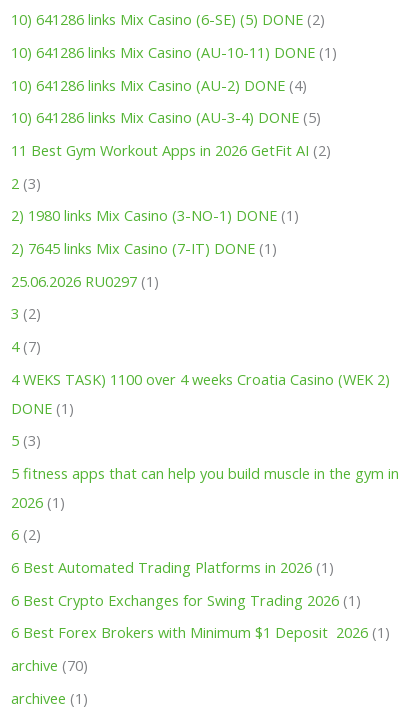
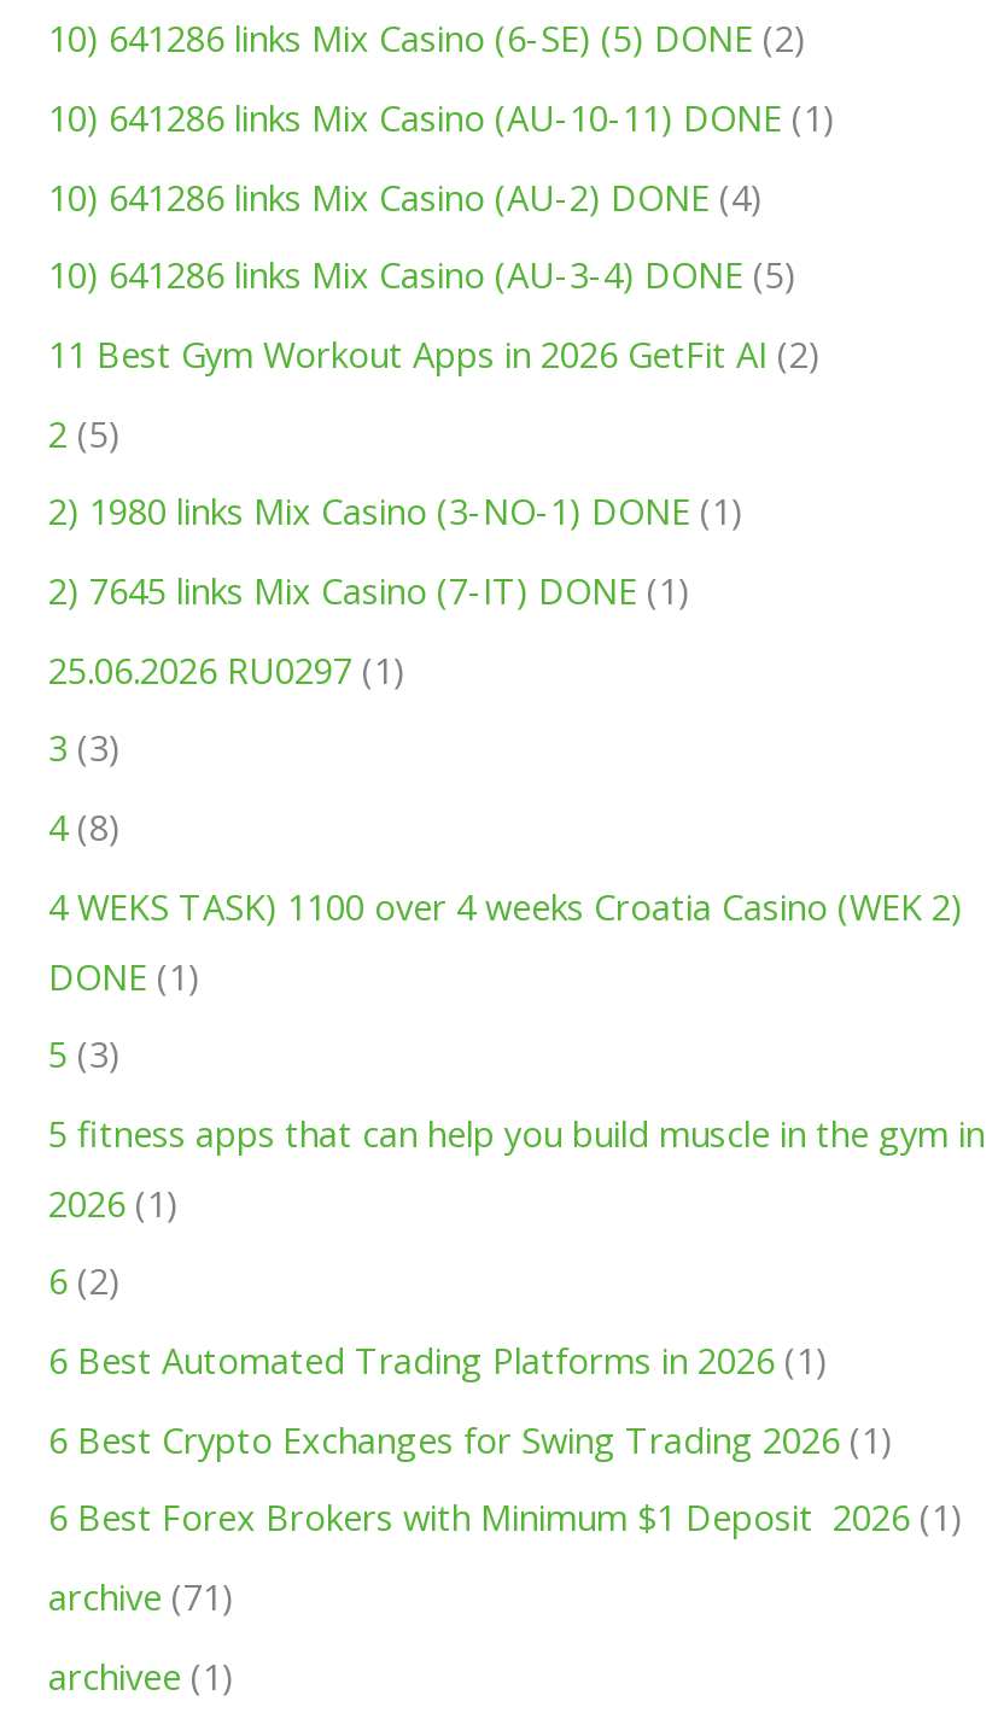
- 2 (3)
+ 2 (5)

- 3 (2)
+ 3 (3)

- 4 (7)
+ 4 (8)

- archive (70)
+ archive (71)
